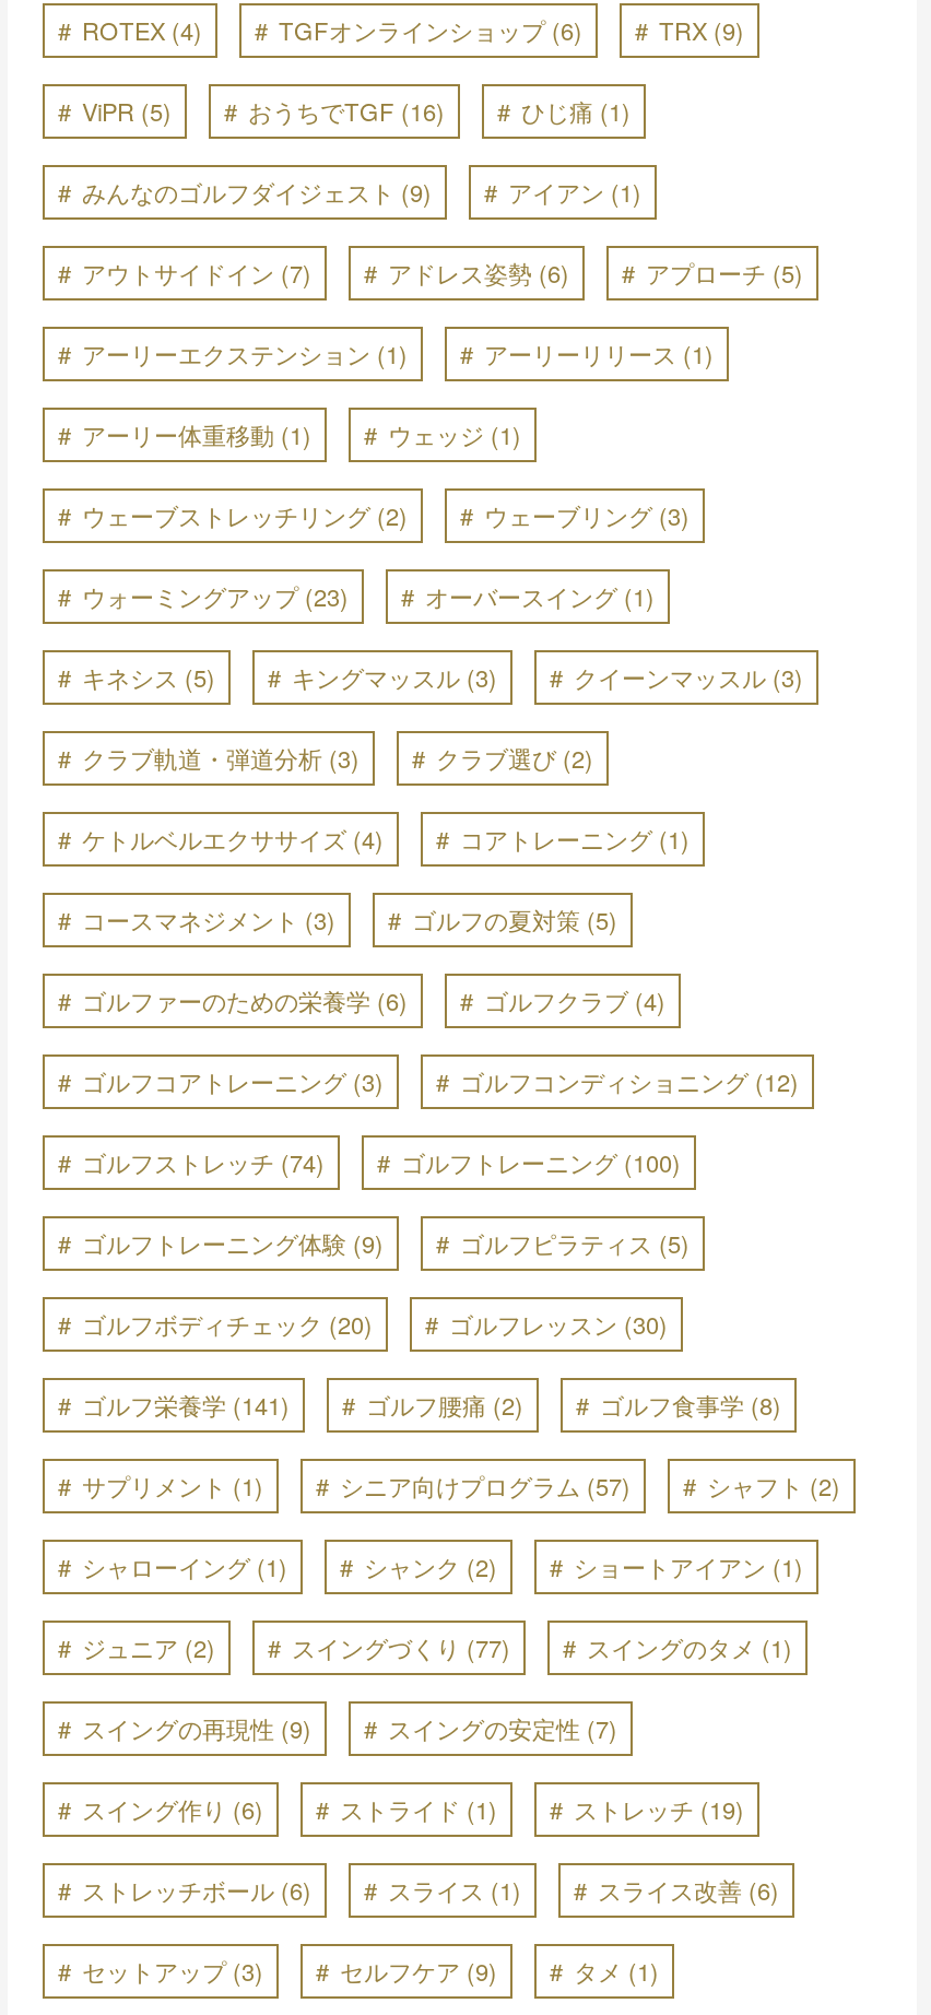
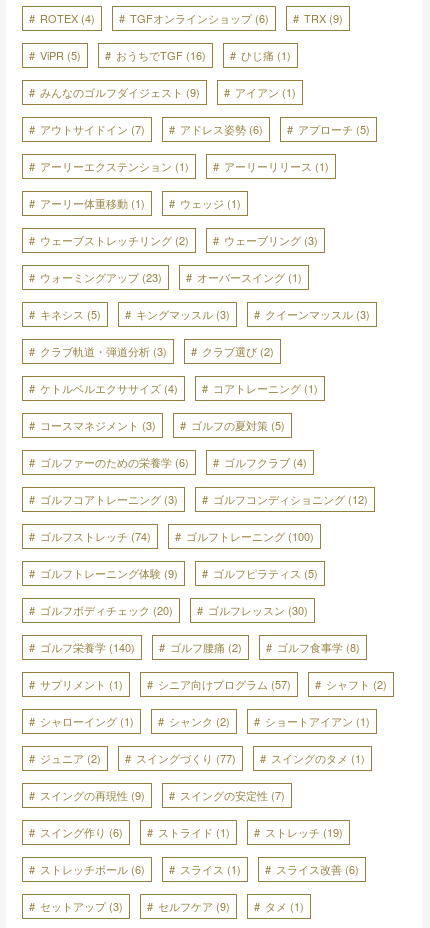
- ゴルフ栄養学(141)
+ ゴルフ栄養学(140)
